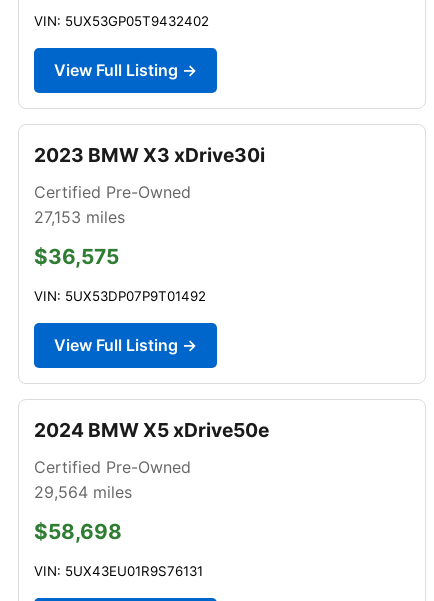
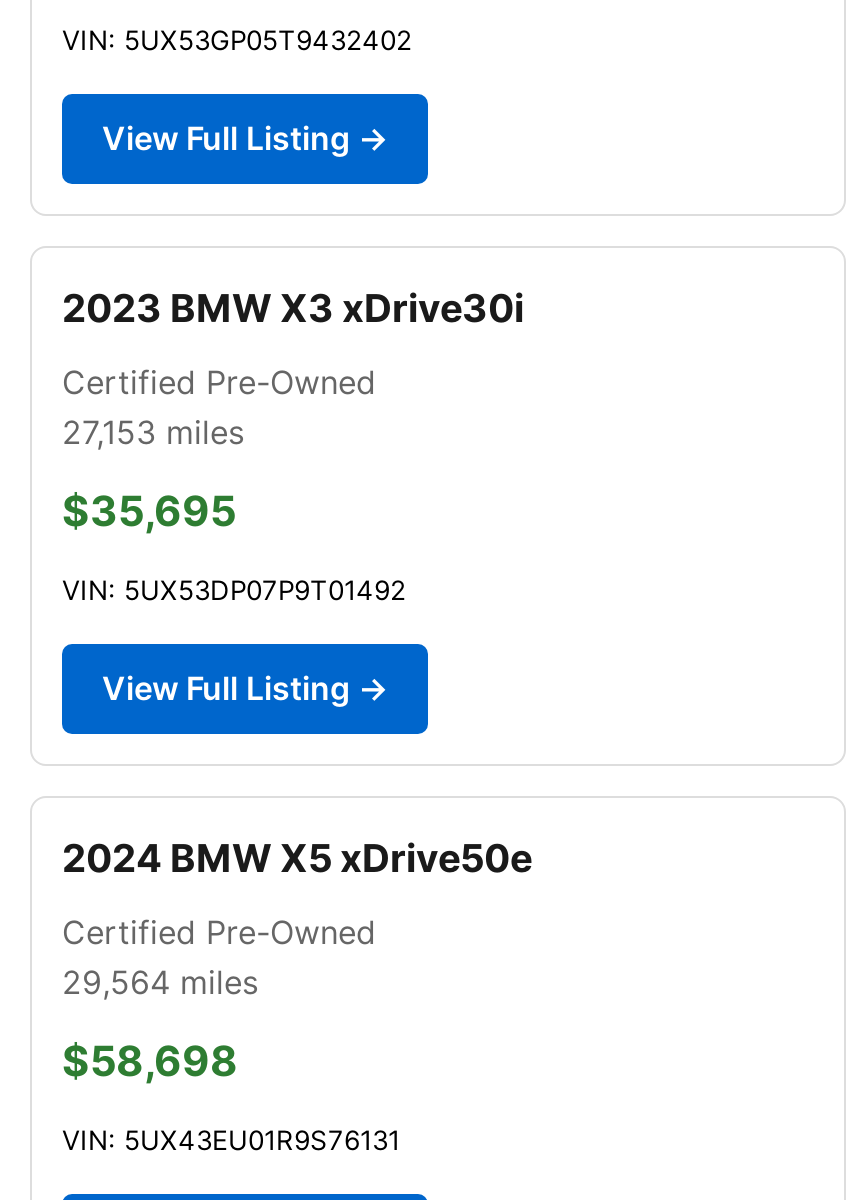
- $36,575
+ $35,695
